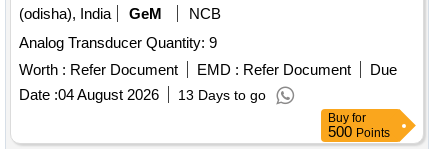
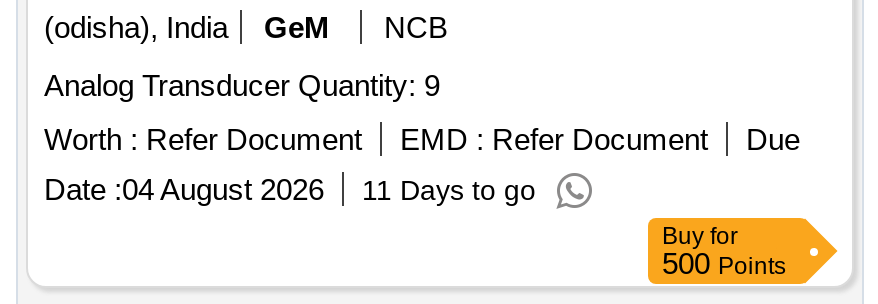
- Date : 04 August 2026 13 Days to go
+ Date : 04 August 2026 11 Days to go
